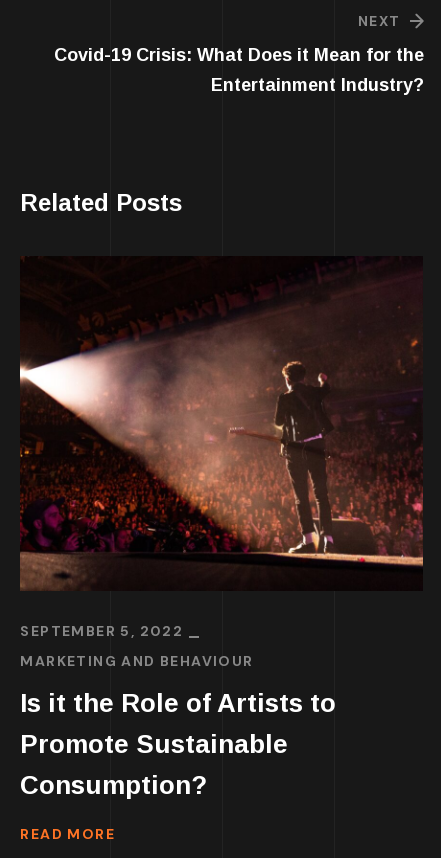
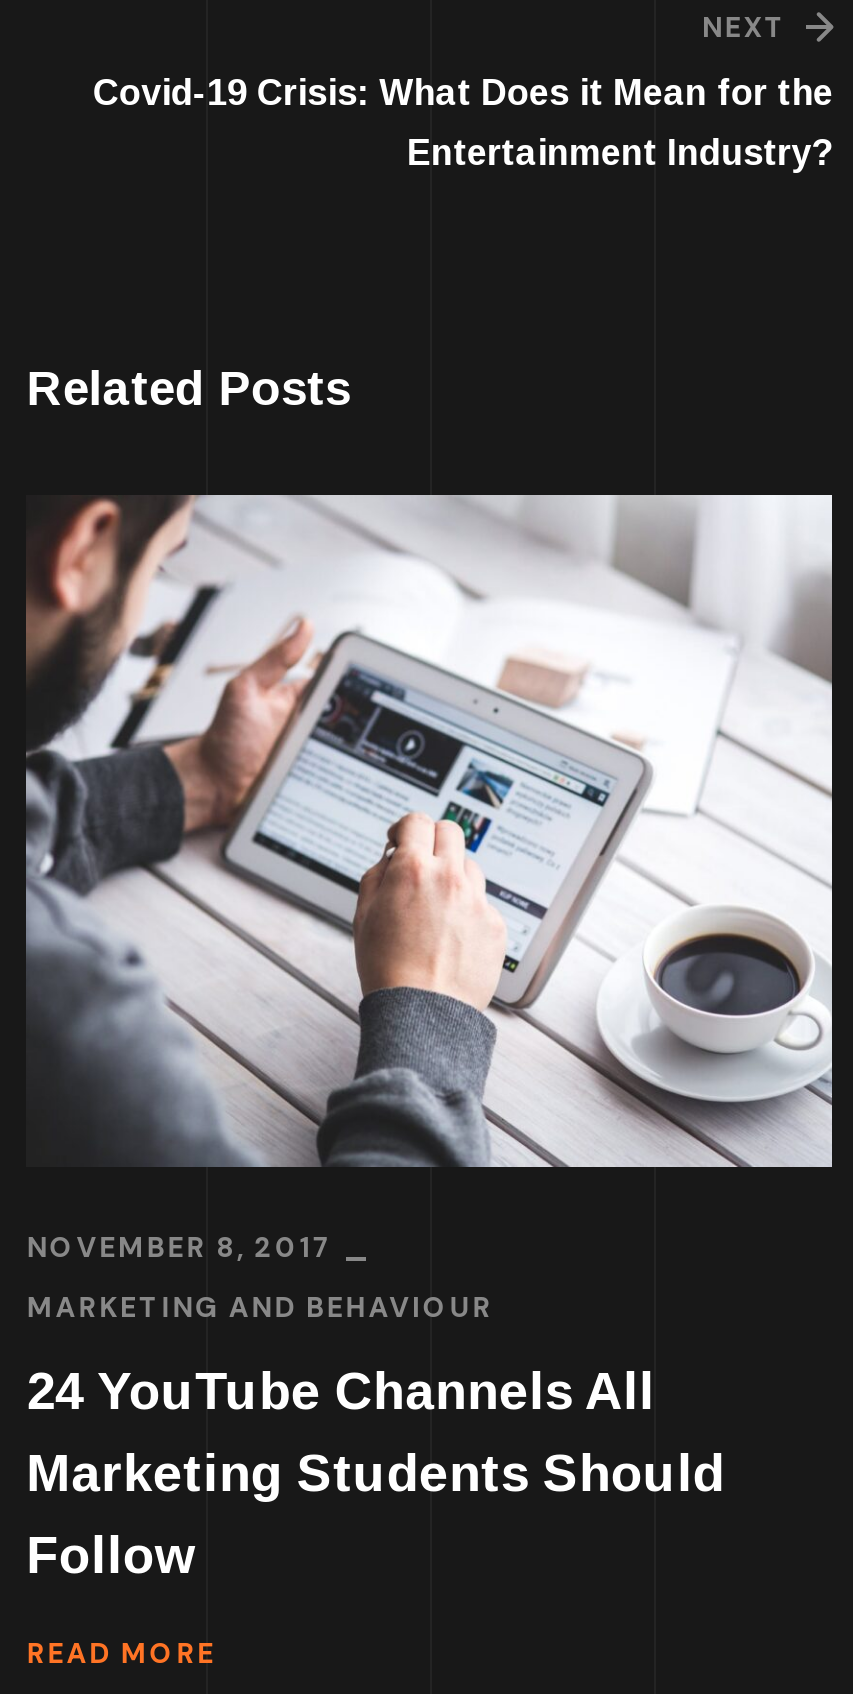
- [image]
- SEPTEMBER 5, 2022
+ [image]
+ NOVEMBER 8, 2017

- Is it the Role of Artists to
- Promote Sustainable
- Consumption?
+ 24 YouTube Channels All
+ Marketing Students Should
+ Follow
